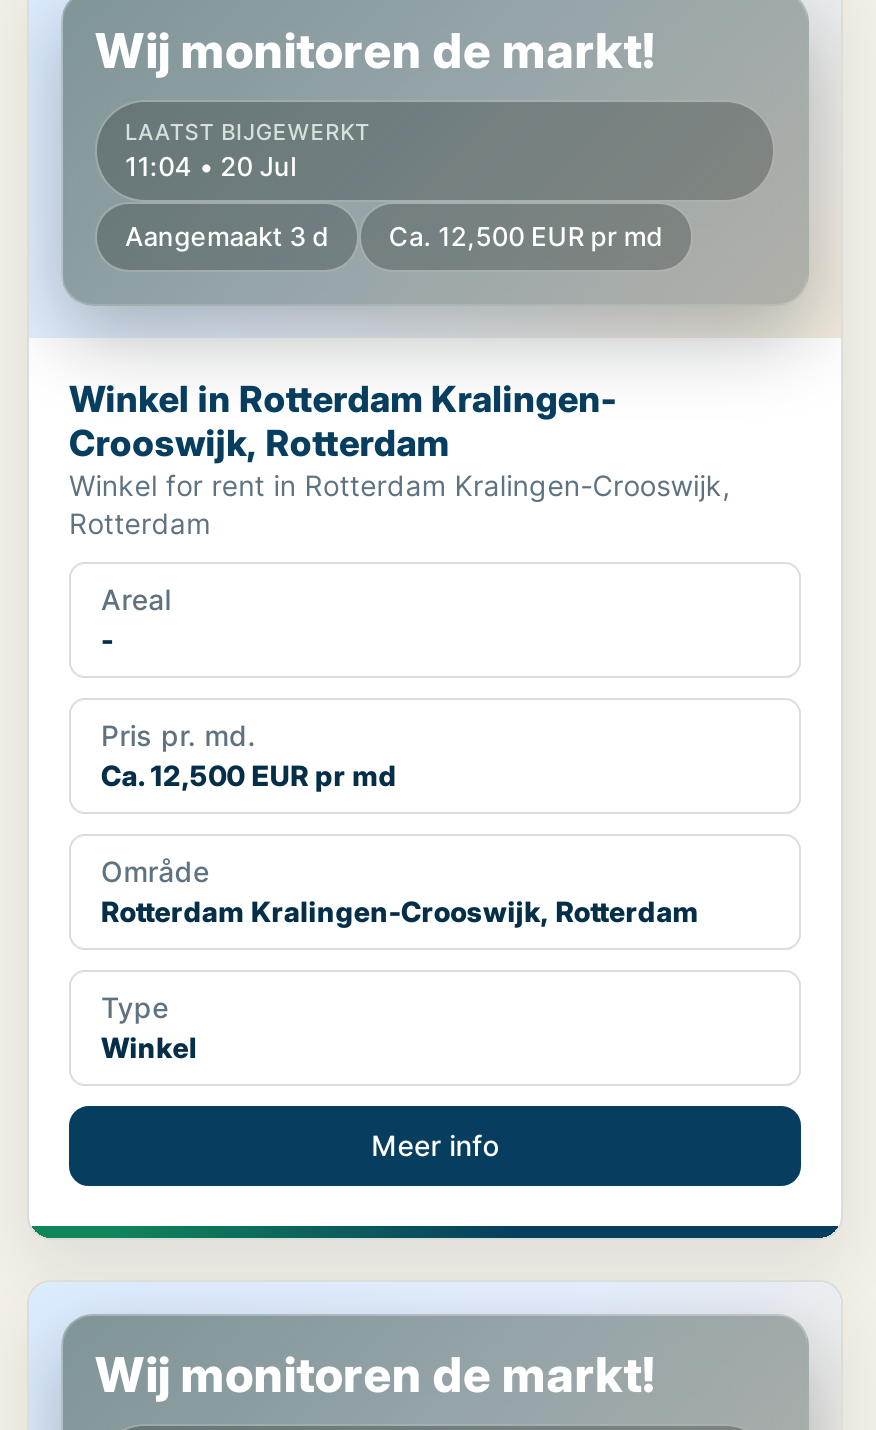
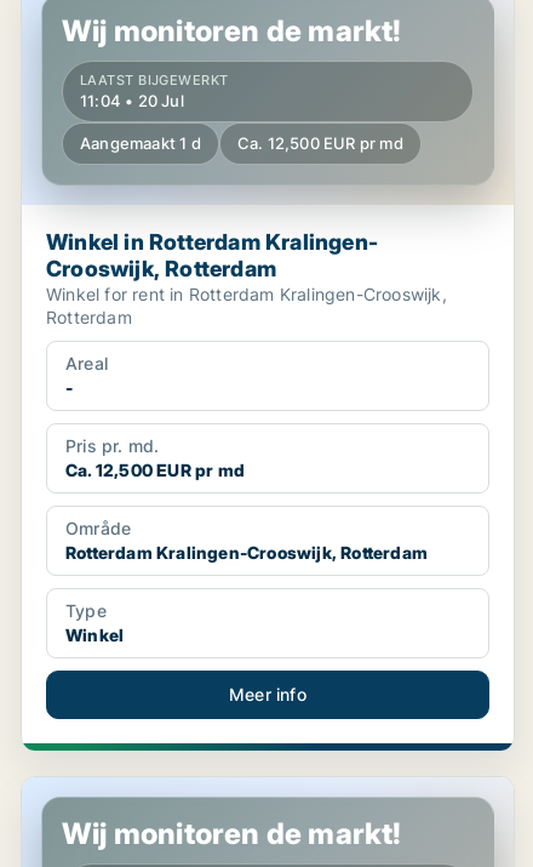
- Aangemaakt 3 d Ca. 12,500 EUR pr md
+ Aangemaakt 1 d Ca. 12,500 EUR pr md
